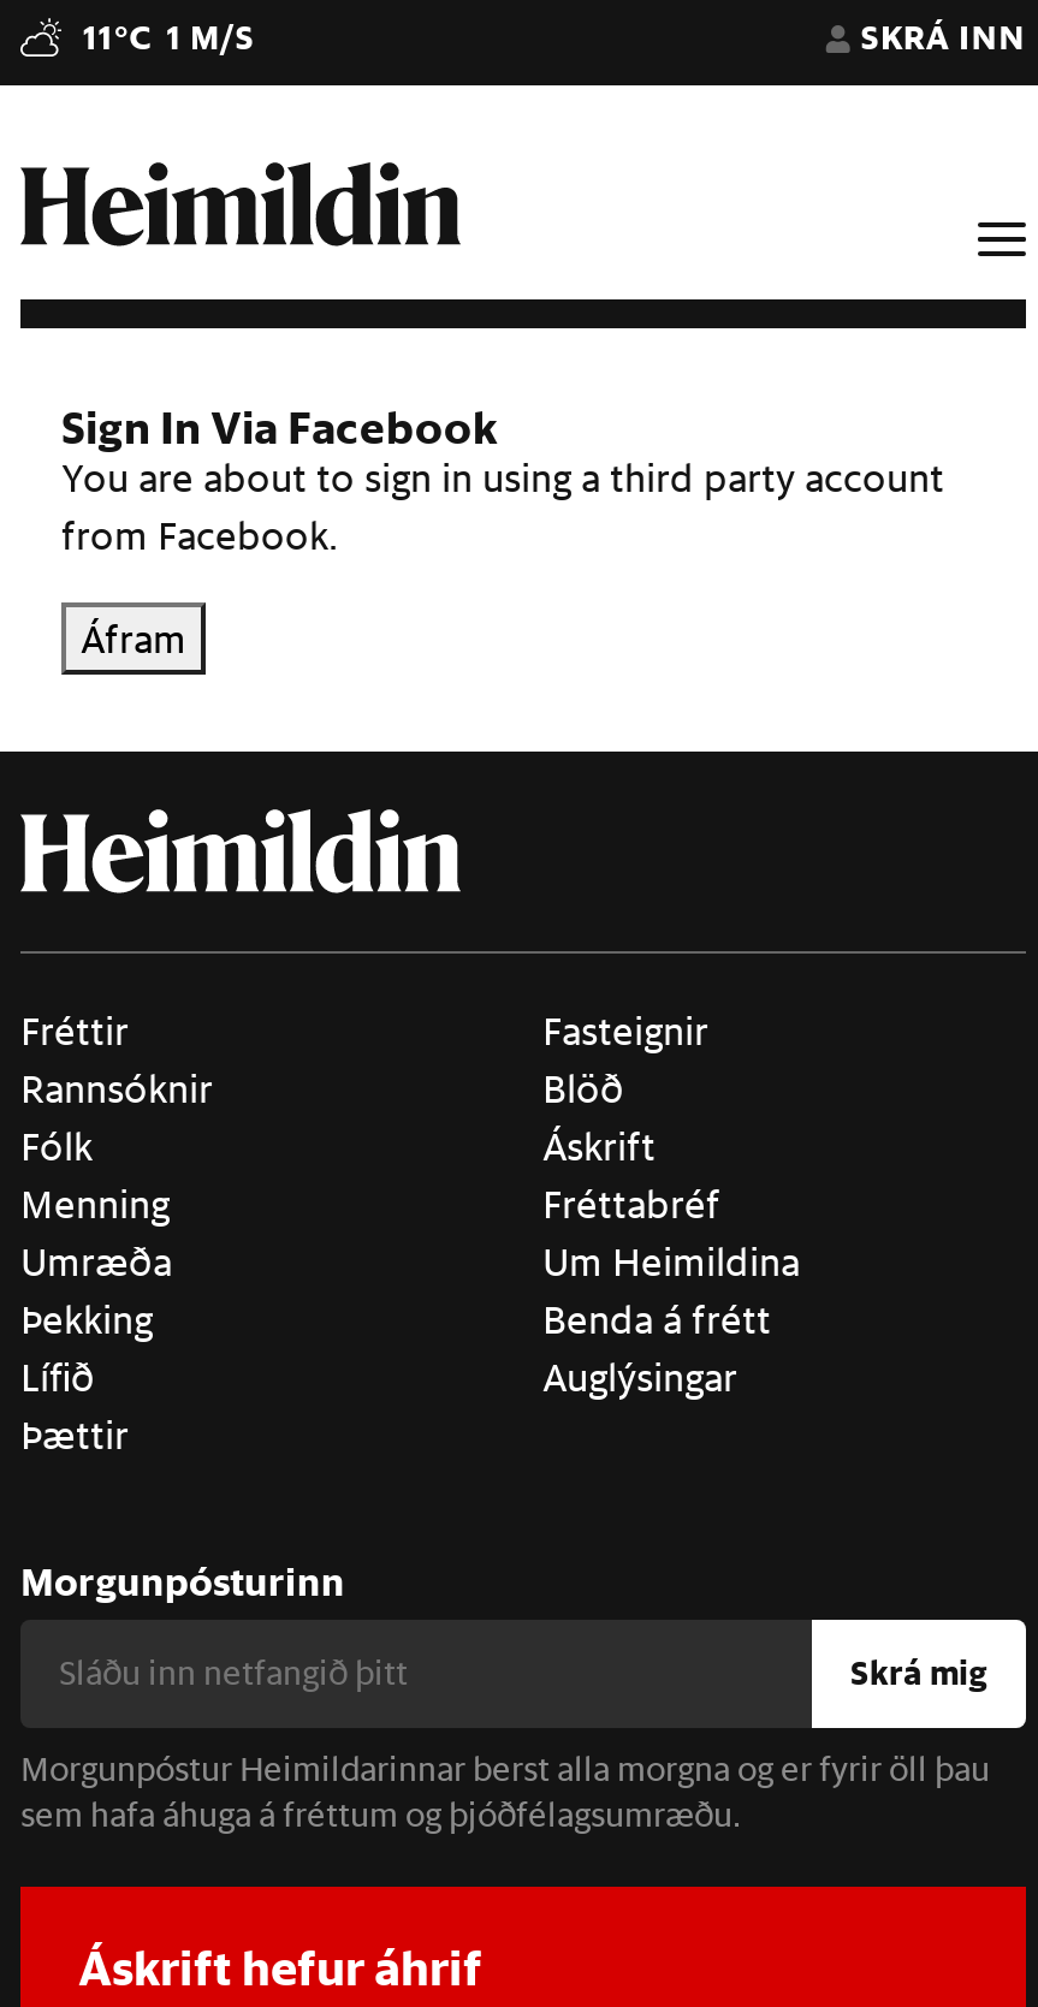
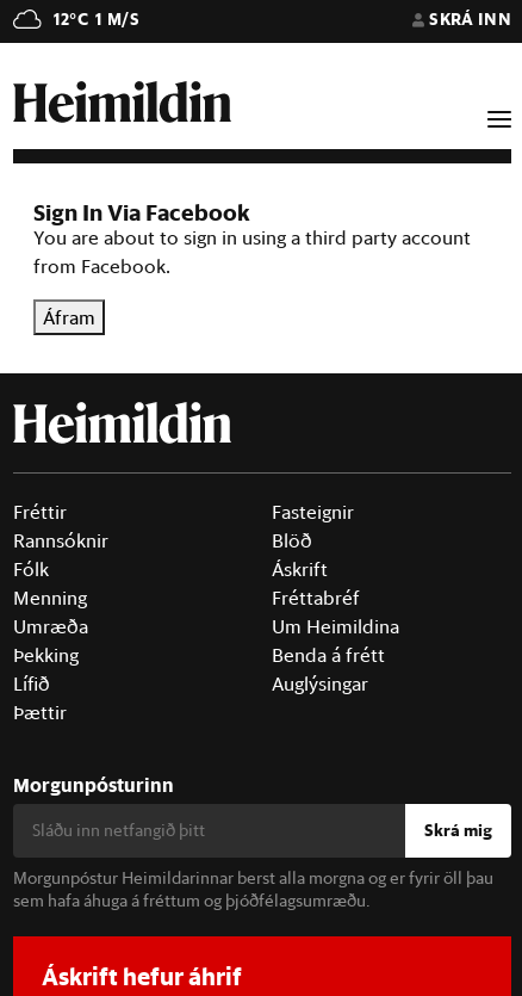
- 11°C 1 M/S
+ 12°C 1 M/S
